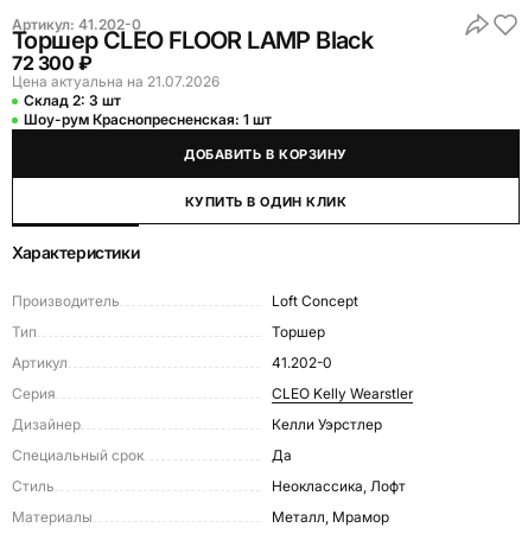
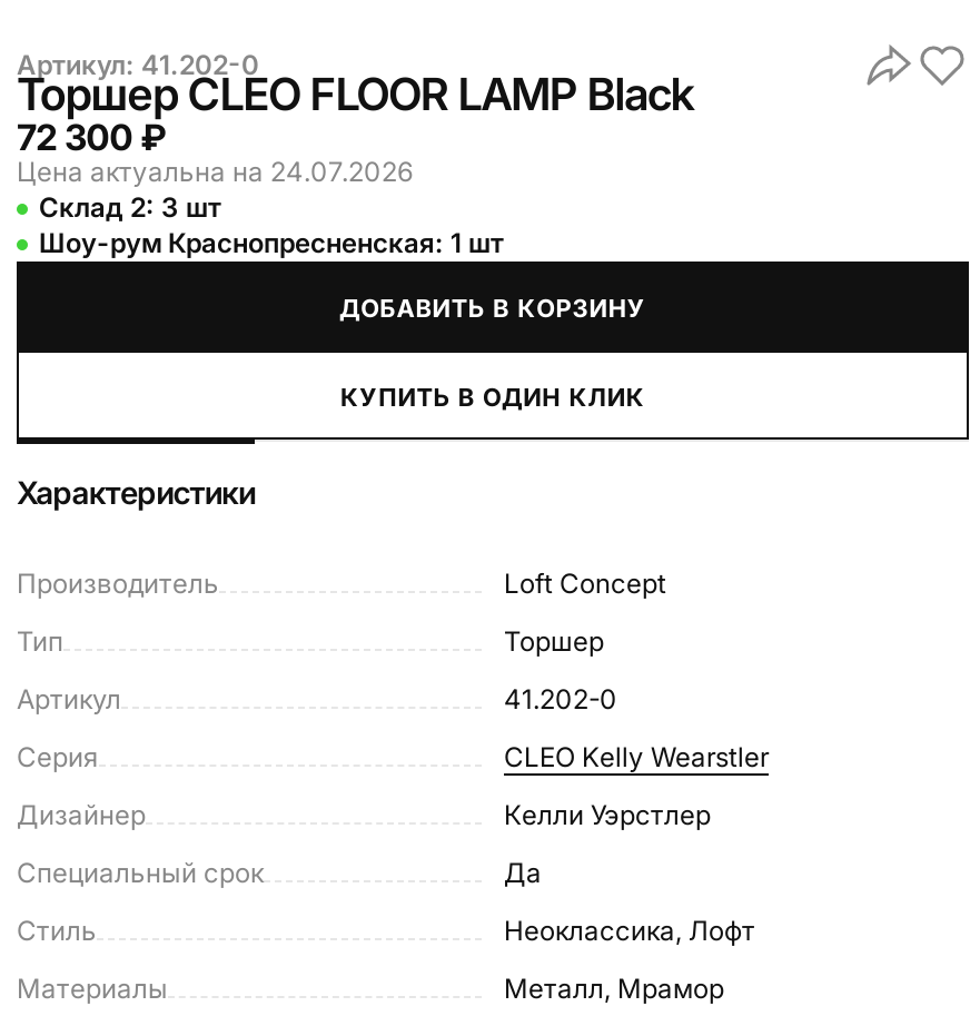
- Цена актуальна на 21.07.2026
+ Цена актуальна на 24.07.2026
